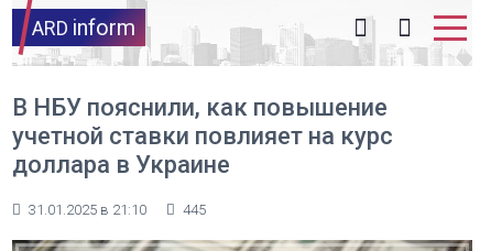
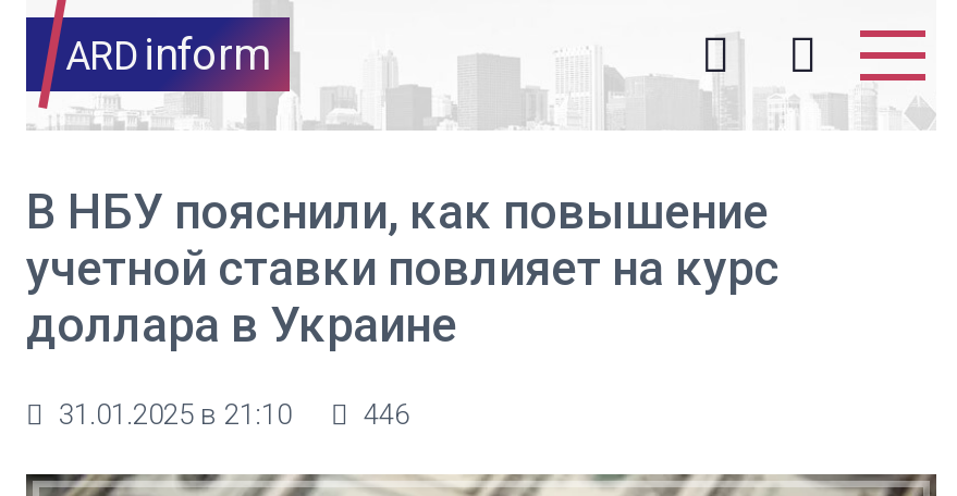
- 445
+ 446
